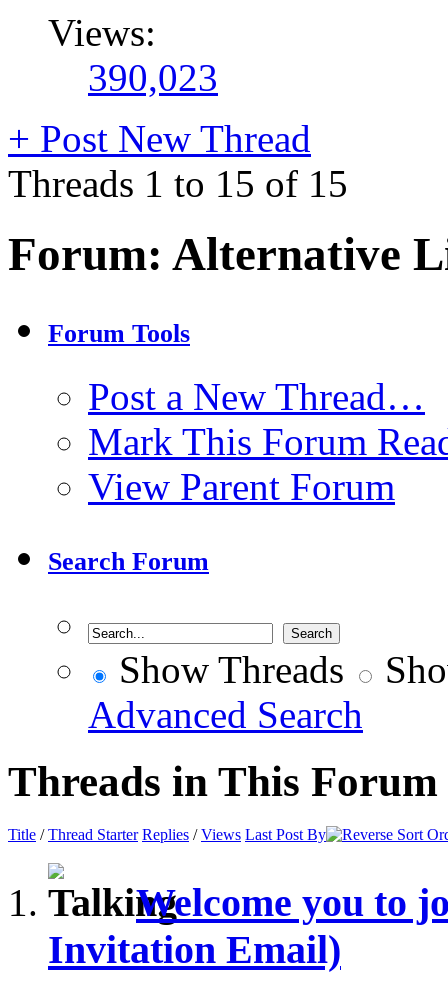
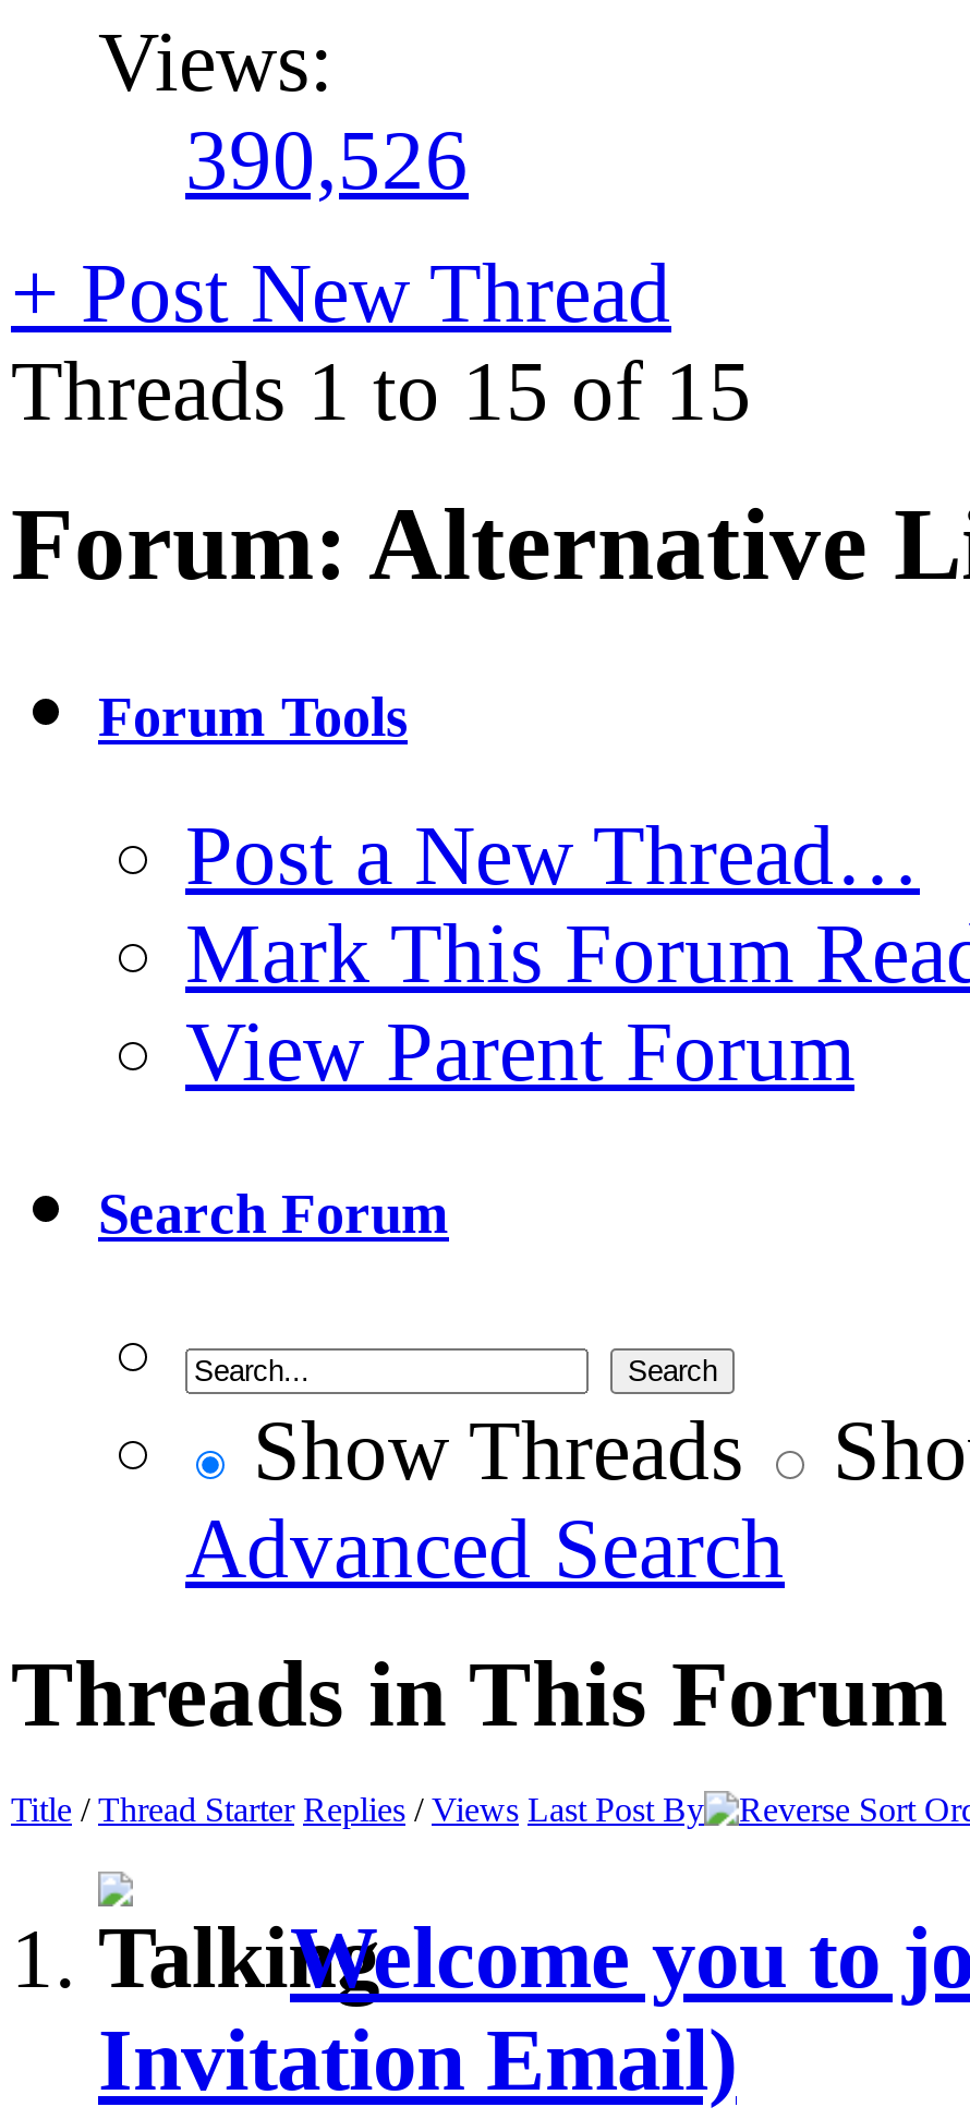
- 390,023
+ 390,526
